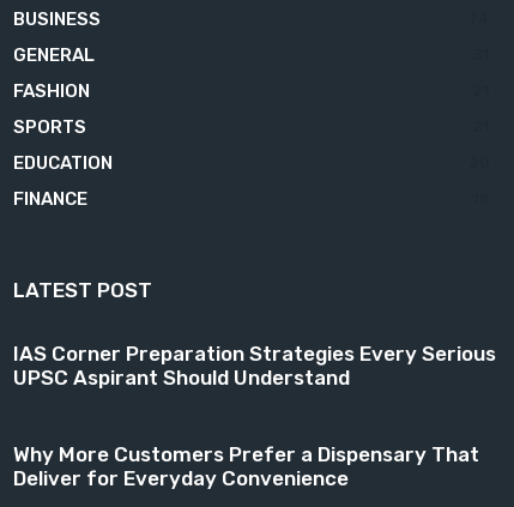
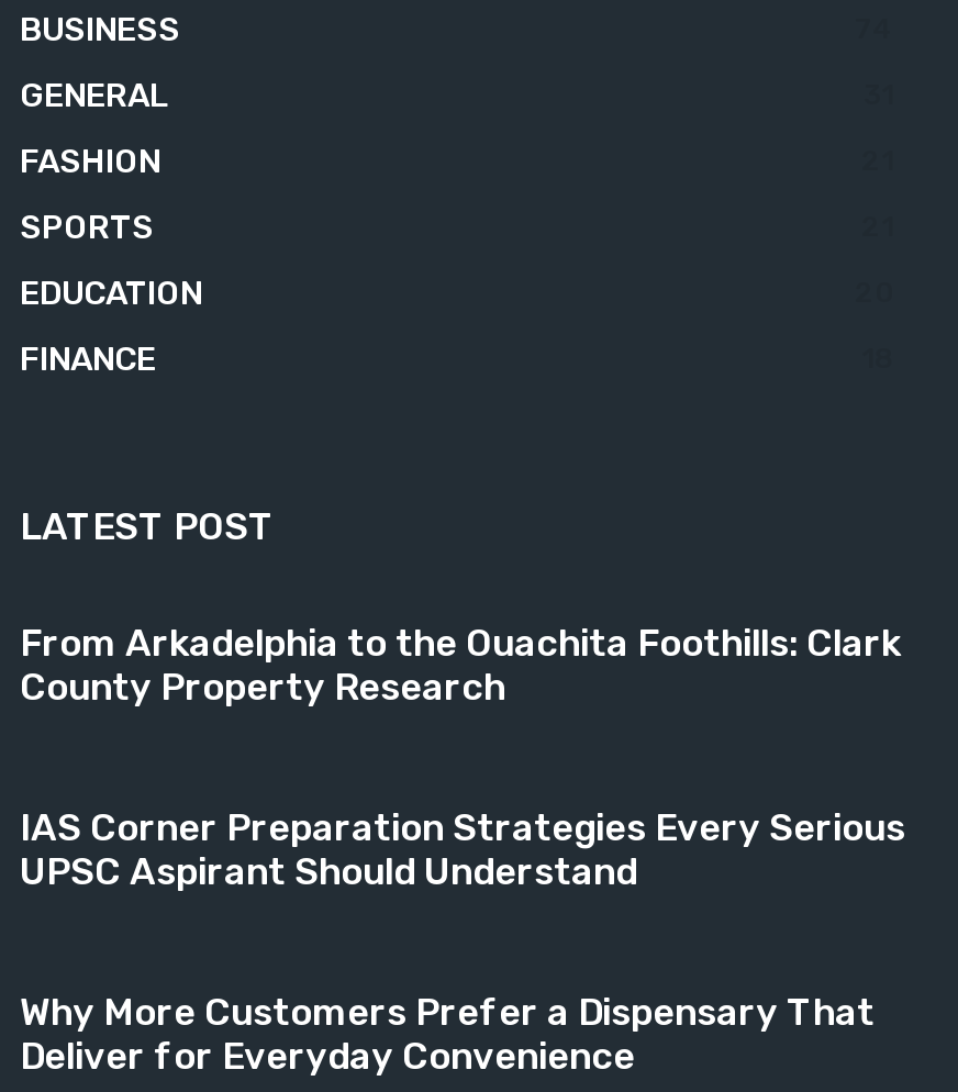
+ From Arkadelphia to the Ouachita Foothills: Clark
+ County Property Research
